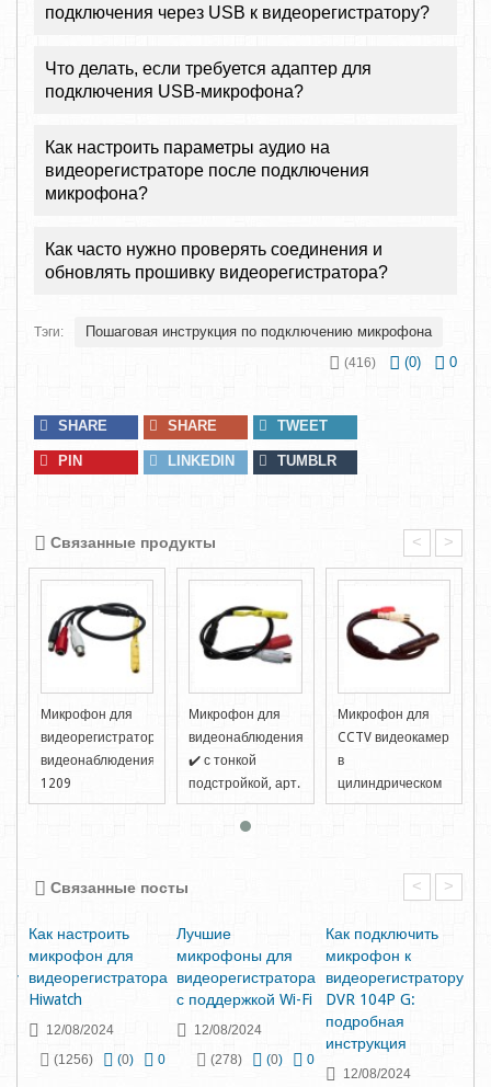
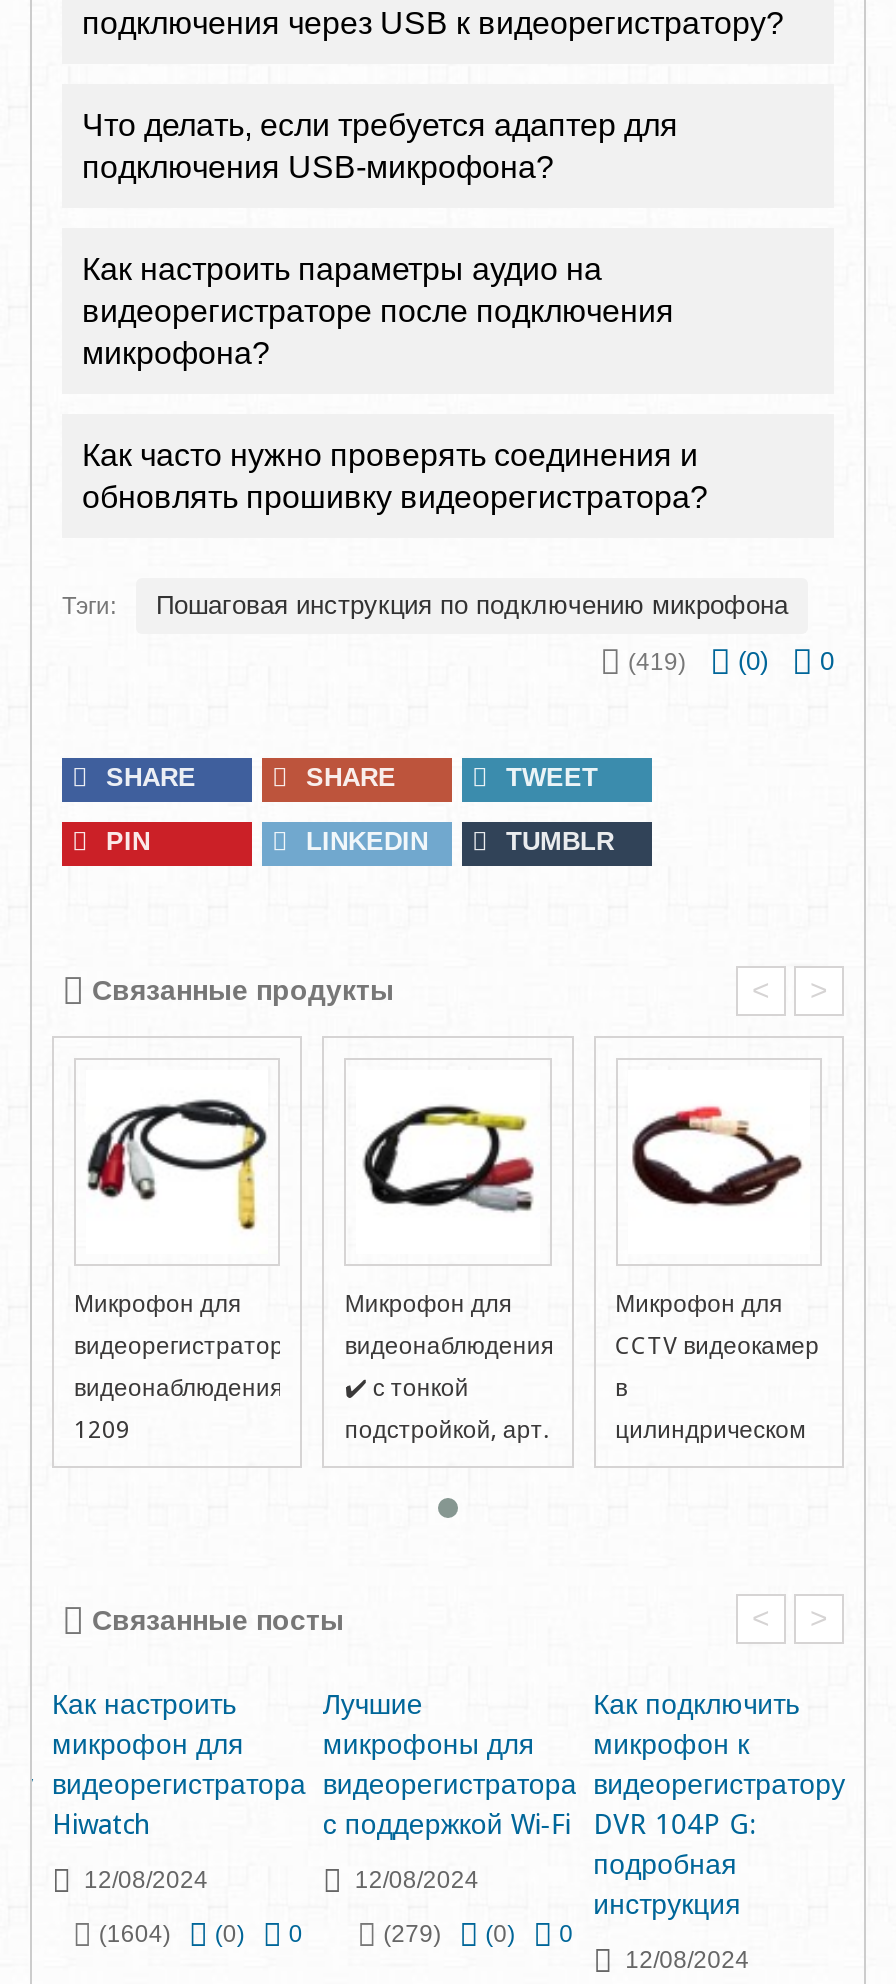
- (416) (0) 0
+ (419) (0) 0

- (1256) (0) 0
+ (1604) (0) 0

- (278) (0) 0
+ (279) (0) 0
